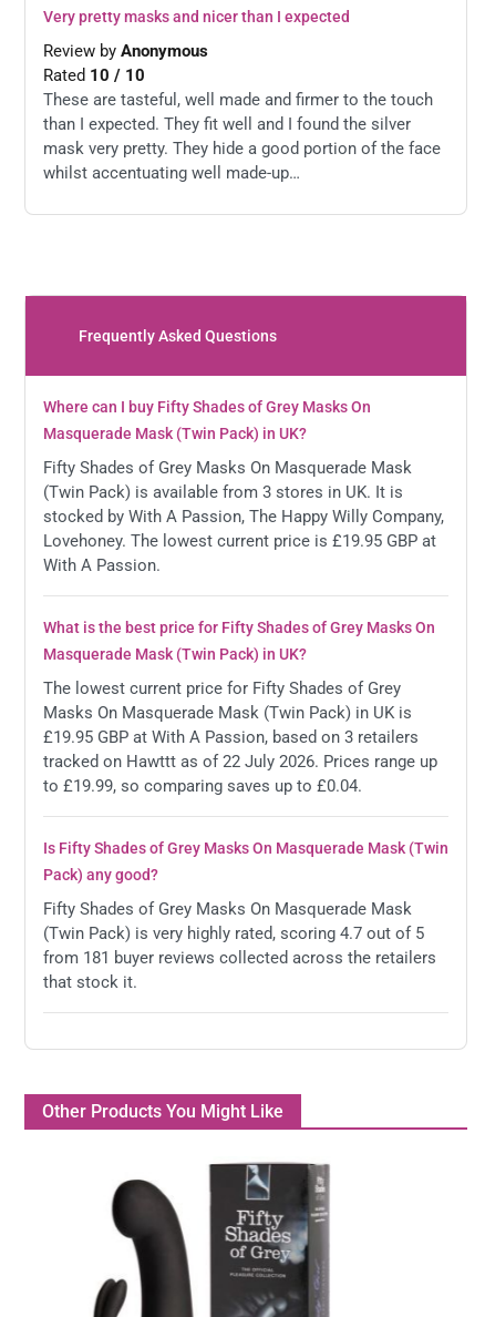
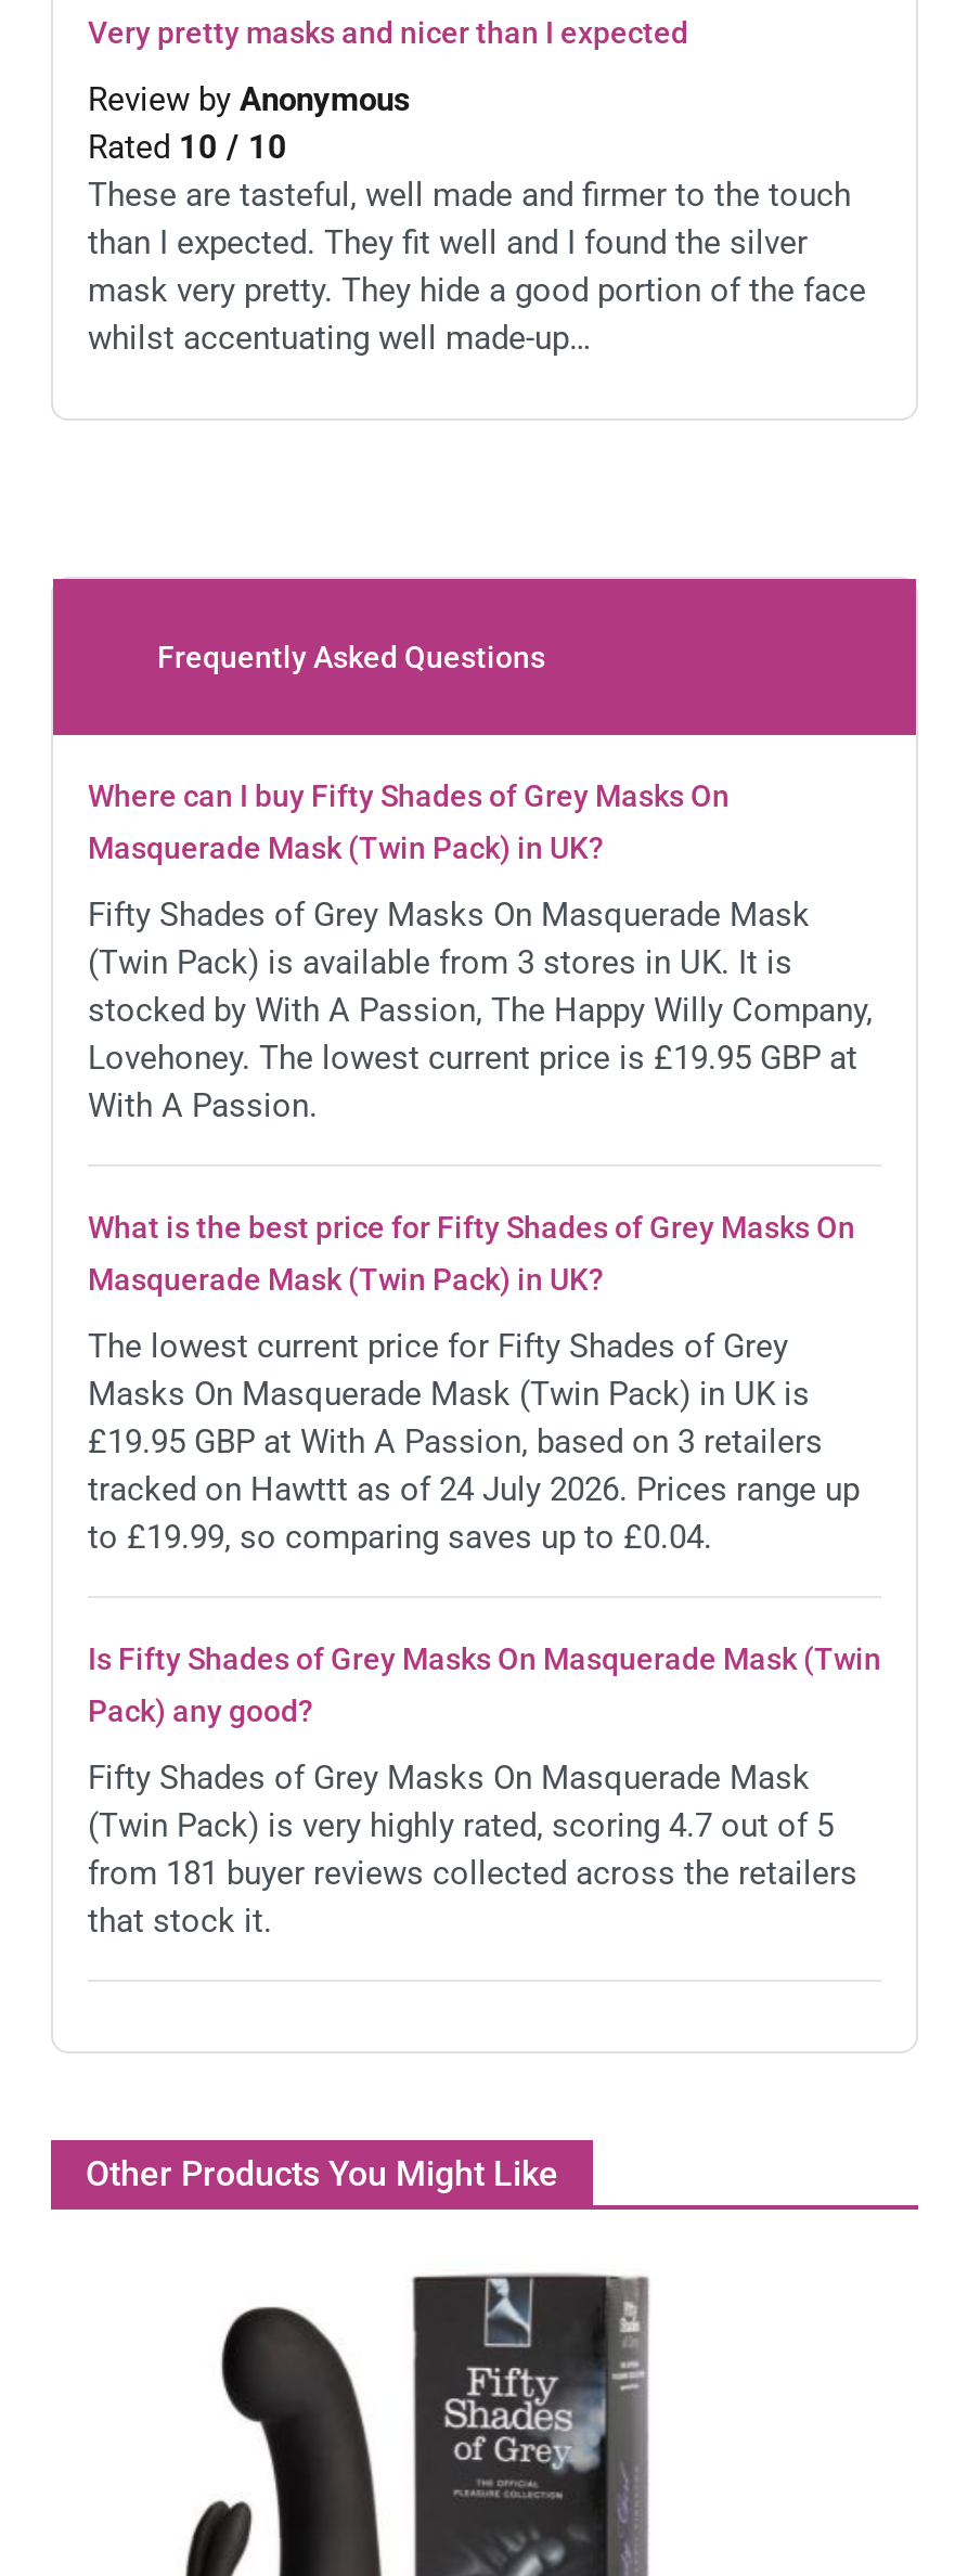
- tracked on Hawttt as of 22 July 2026. Prices range up
+ tracked on Hawttt as of 24 July 2026. Prices range up
